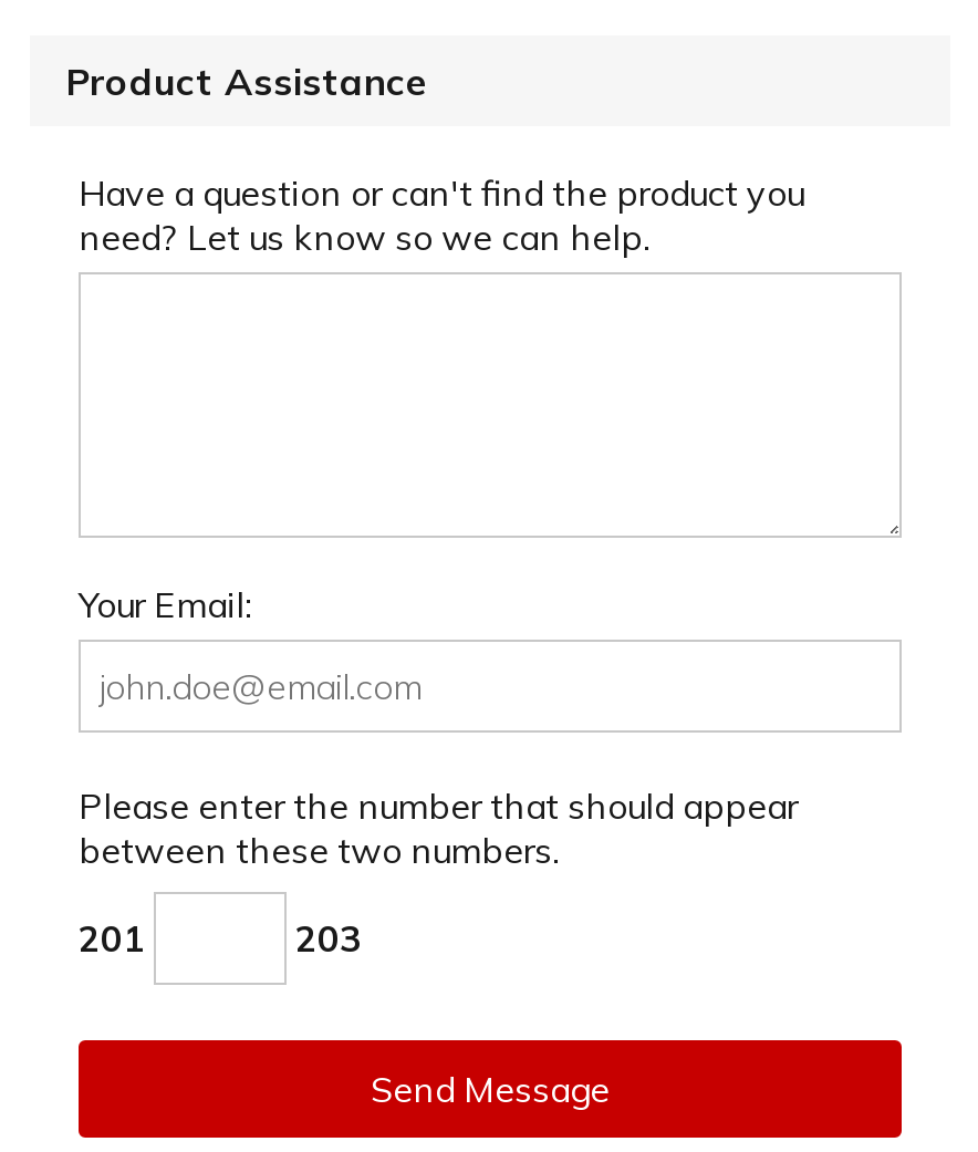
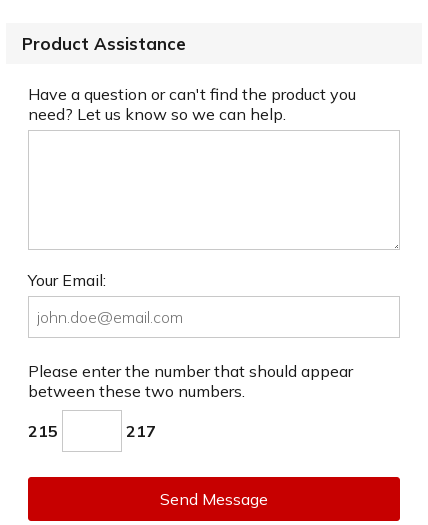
- 201
+ 215

- 203
+ 217
